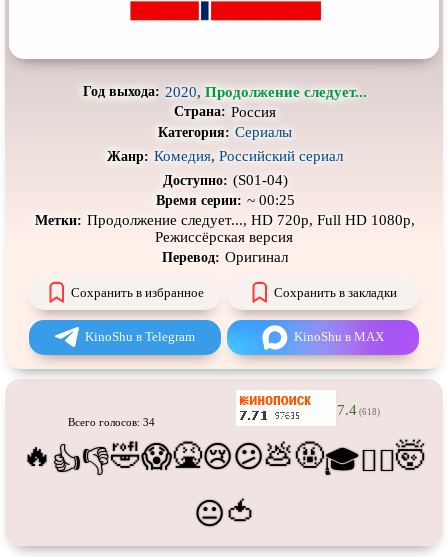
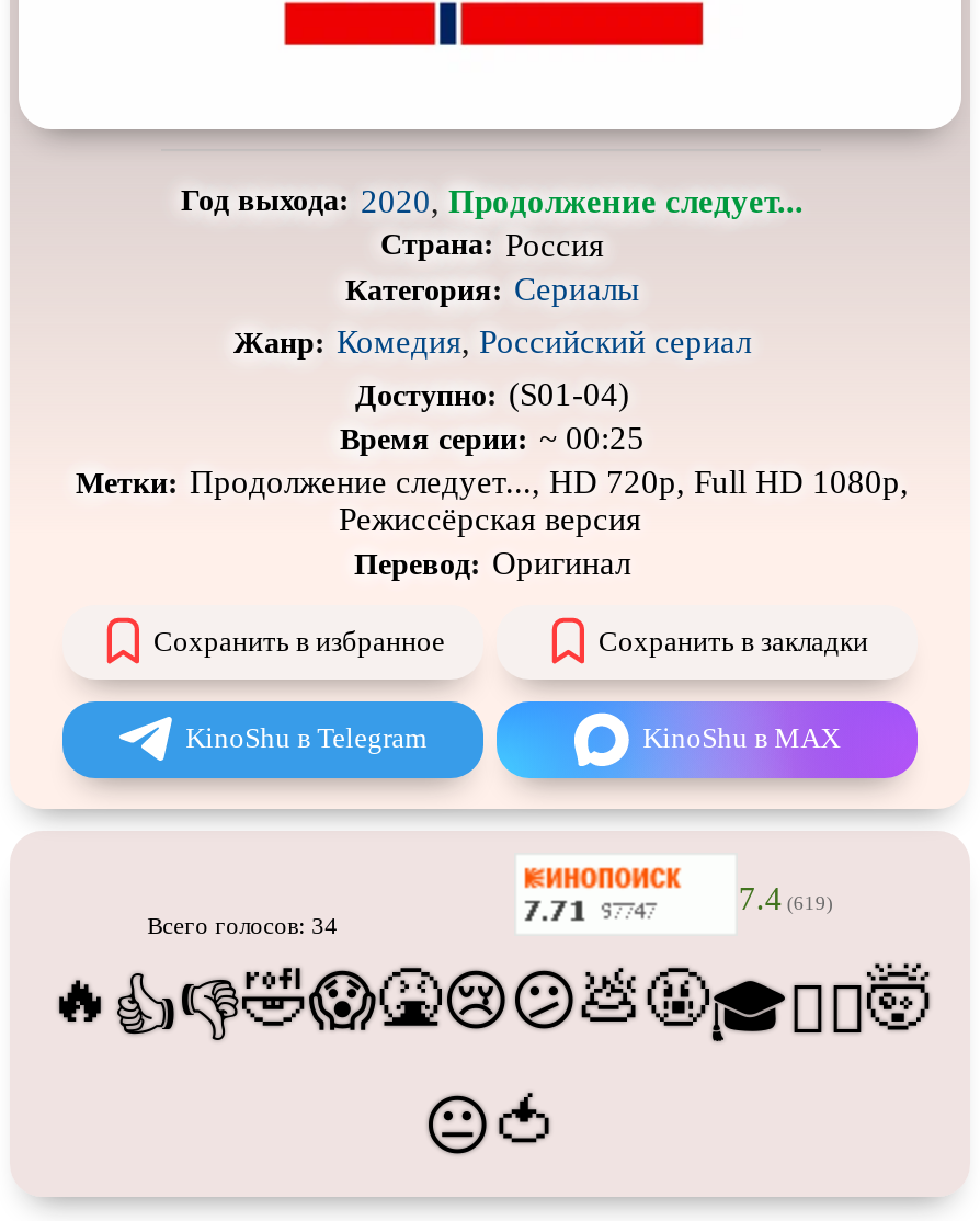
- 7.4 (618)
+ 7.4 (619)
